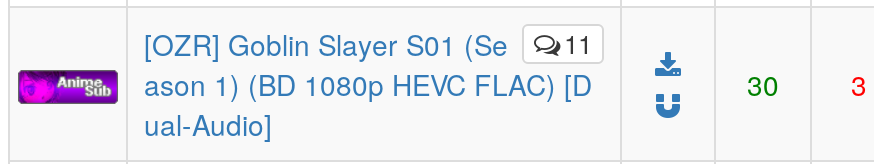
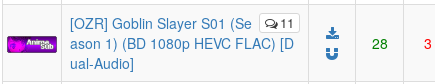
- 30 3
+ 28 3
